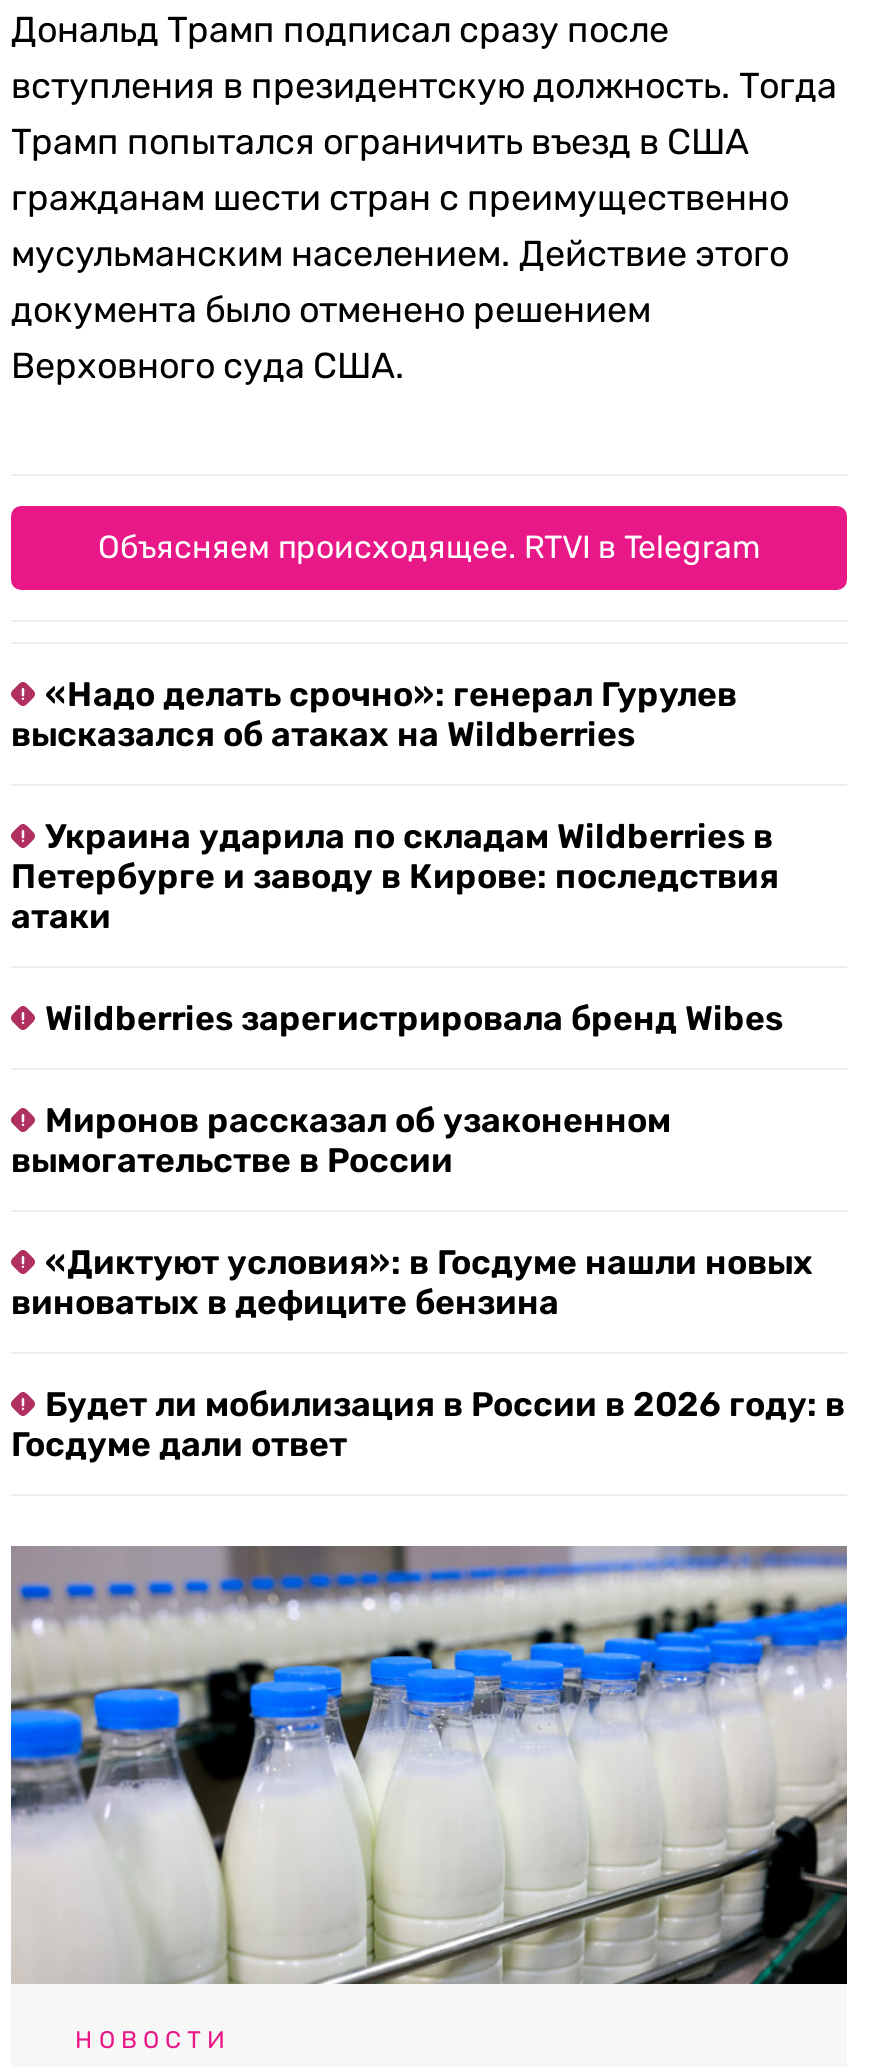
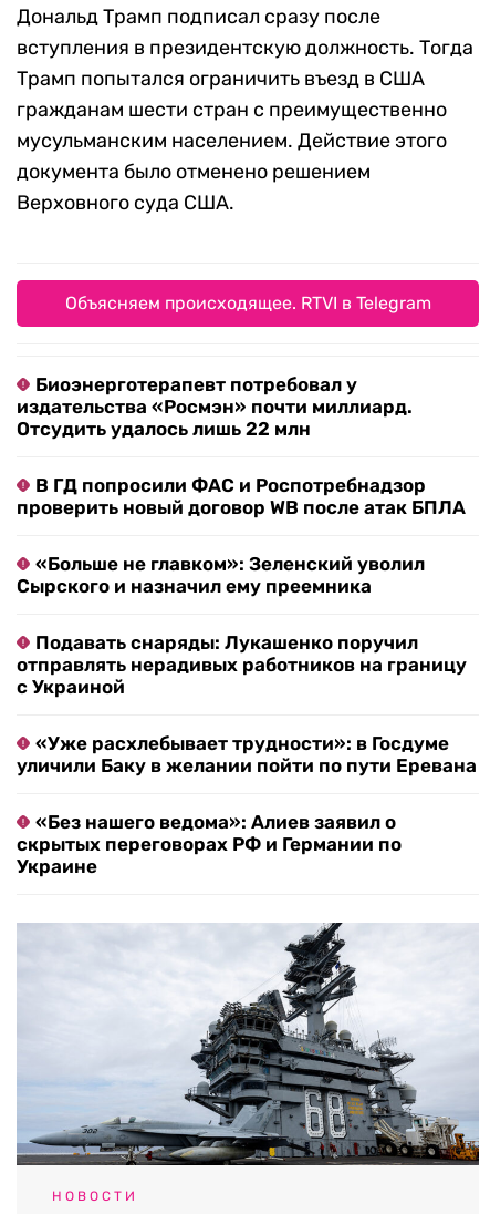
- «Надо делать срочно»: генерал Гурулев
- высказался об атаках на Wildberries
+ Биоэнерготерапевт потребовал у
+ издательства «Росмэн» почти миллиард.
+ Отсудить удалось лишь 22 млн

- Украина ударила по складам Wildberries в
- Петербурге и заводу в Кирове: последствия
- атаки
+ В ГД попросили ФАС и Роспотребнадзор
+ проверить новый договор WB после атак БПЛА

- Wildberries зарегистрировала бренд Wibes
+ «Больше не главком»: Зеленский уволил
+ Сырского и назначил ему преемника

- Миронов рассказал об узаконенном
- вымогательстве в России
+ Подавать снаряды: Лукашенко поручил
+ отправлять нерадивых работников на границу
+ с Украиной

- «Диктуют условия»: в Госдуме нашли новых
- виноватых в дефиците бензина
+ «Уже расхлебывает трудности»: в Госдуме
+ уличили Баку в желании пойти по пути Еревана

- Будет ли мобилизация в России в 2026 году: в
- Госдуме дали ответ
+ «Без нашего ведома»: Алиев заявил о
+ скрытых переговорах РФ и Германии по
+ Украине

- [image]
+ [image]
